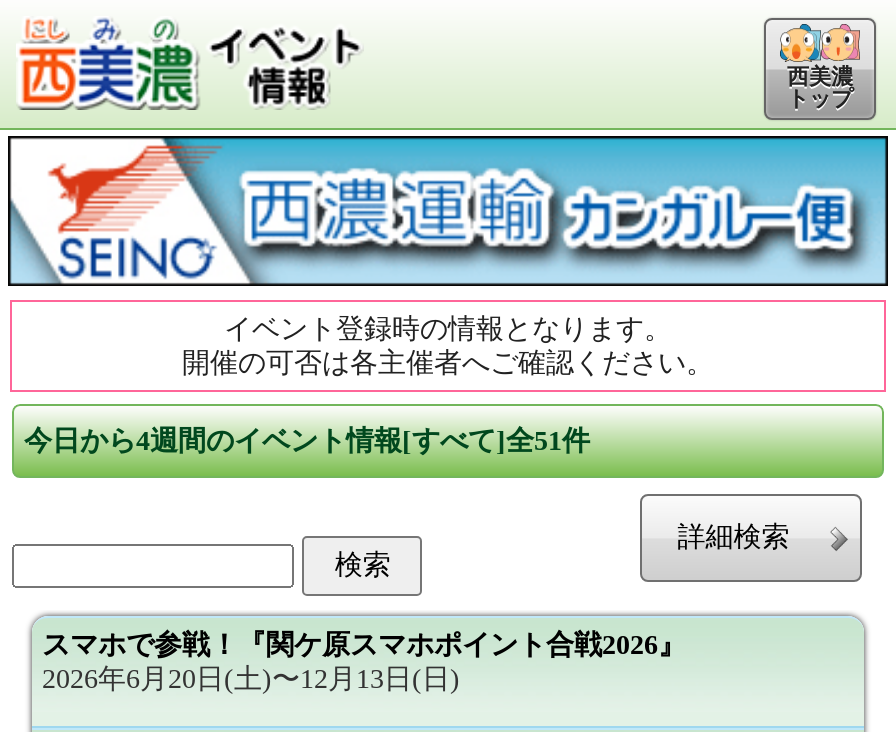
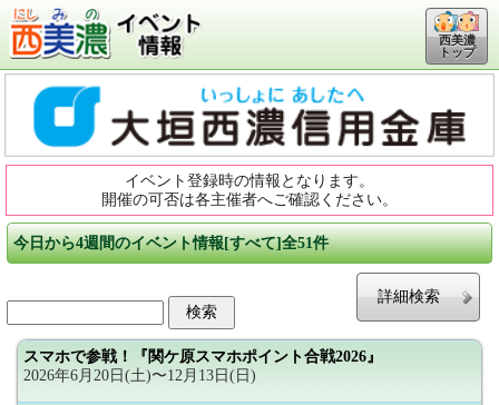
- [image]
+ [image]
